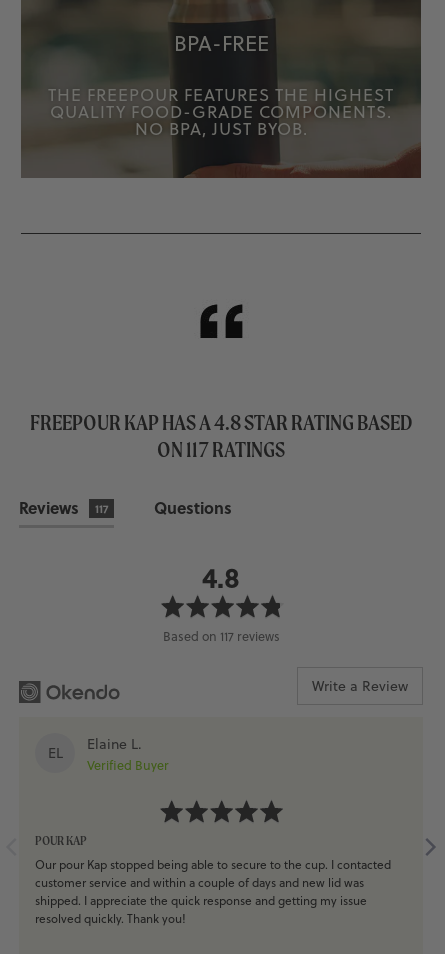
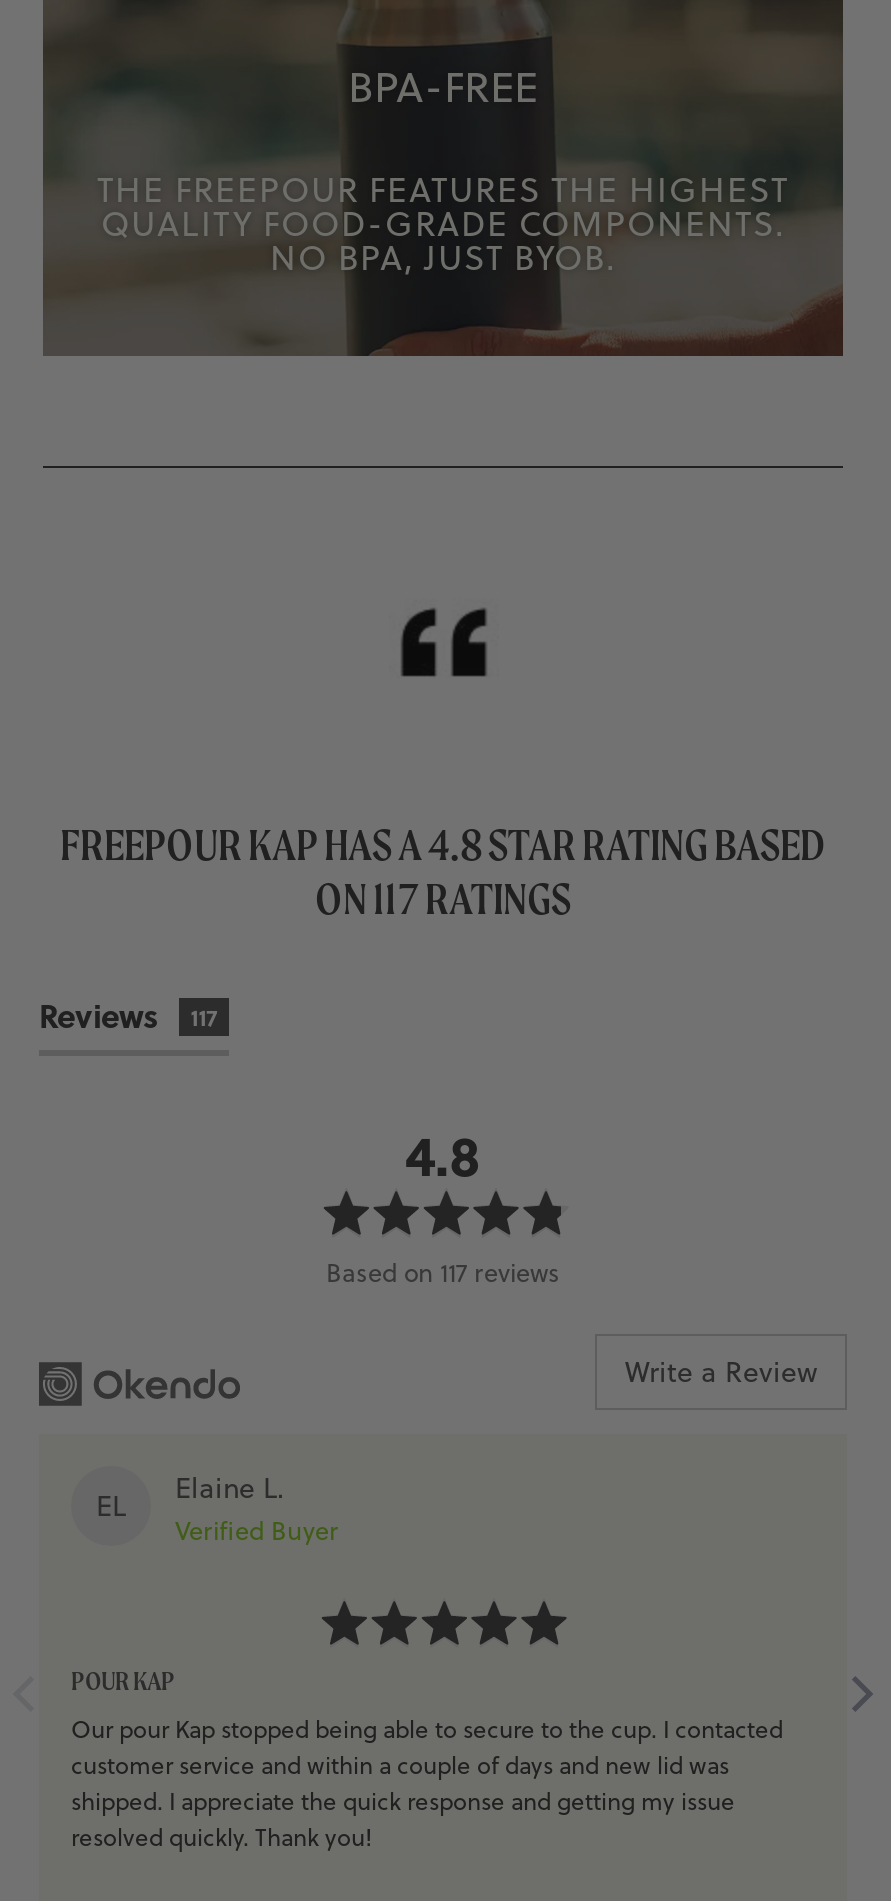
- Questions
